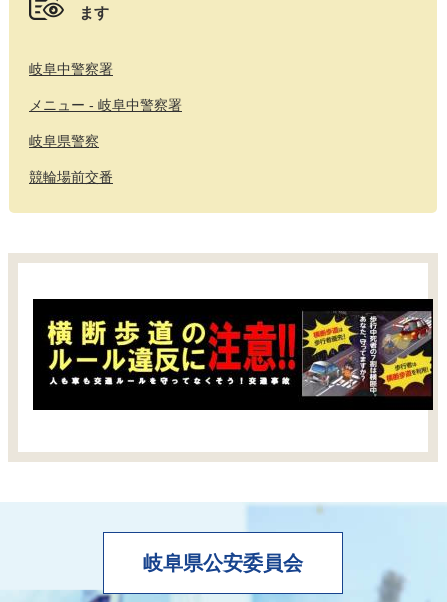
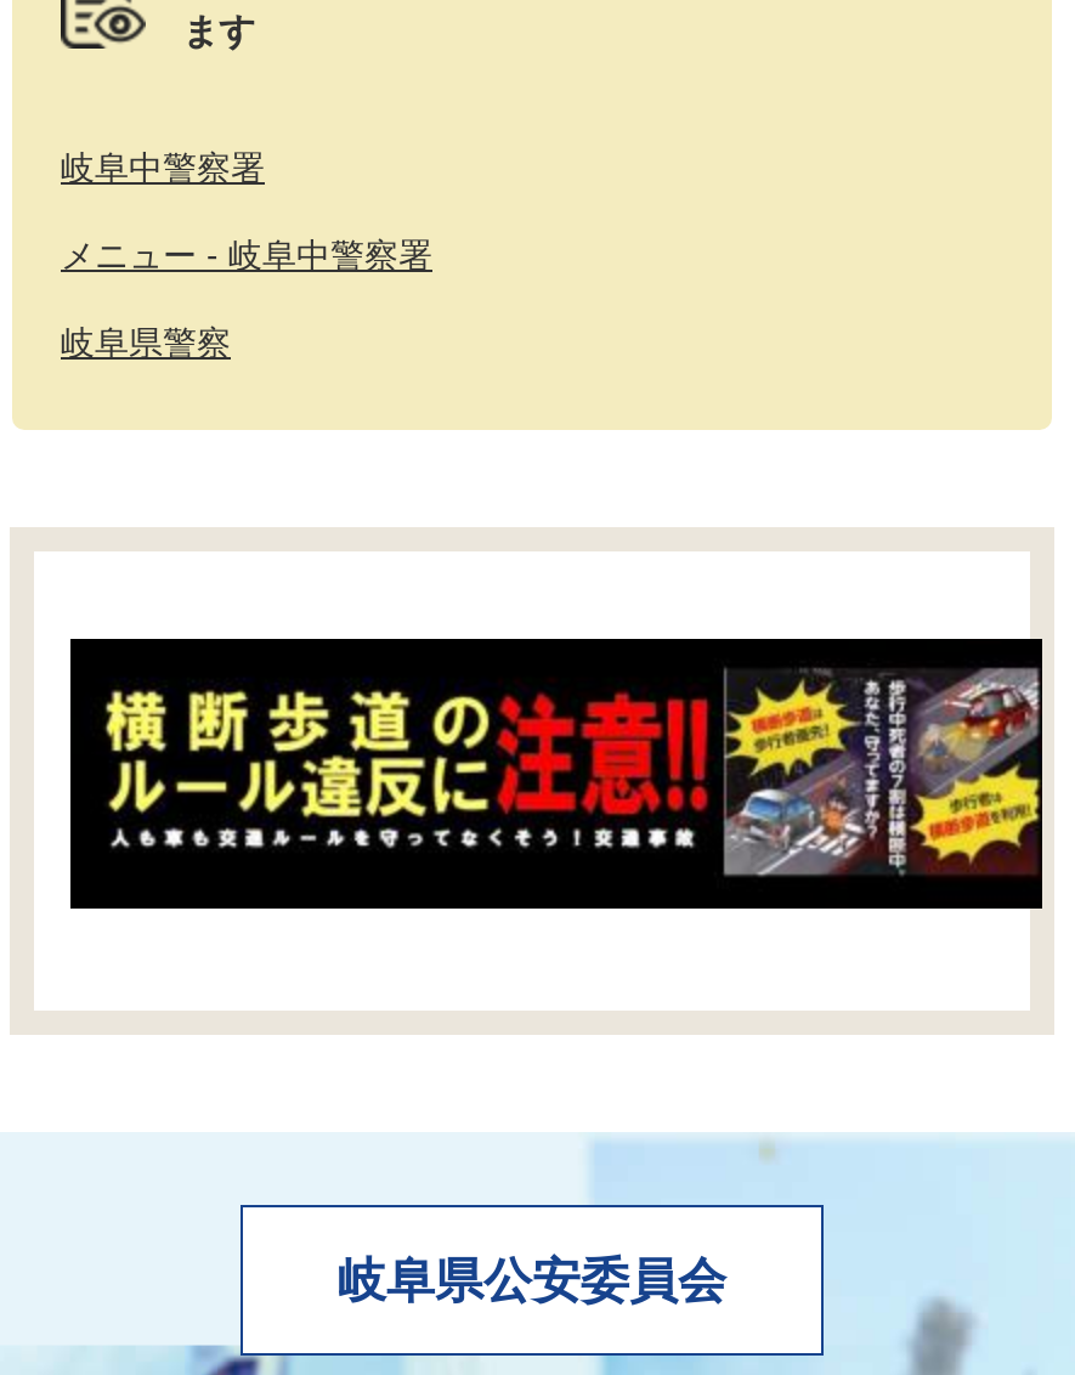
- 競輪場前交番
